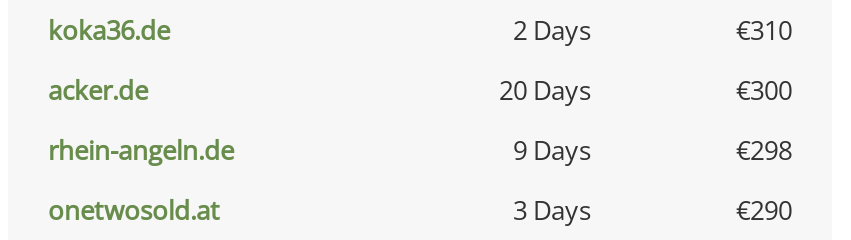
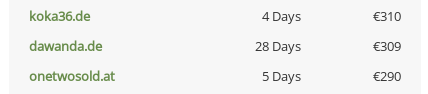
- 2 Days
+ 4 Days

- acker.de
- 20 Days
- €300
- rhein-angeln.de
- 9 Days
- €298
+ dawanda.de
+ 28 Days
+ €309

- 3 Days
+ 5 Days
